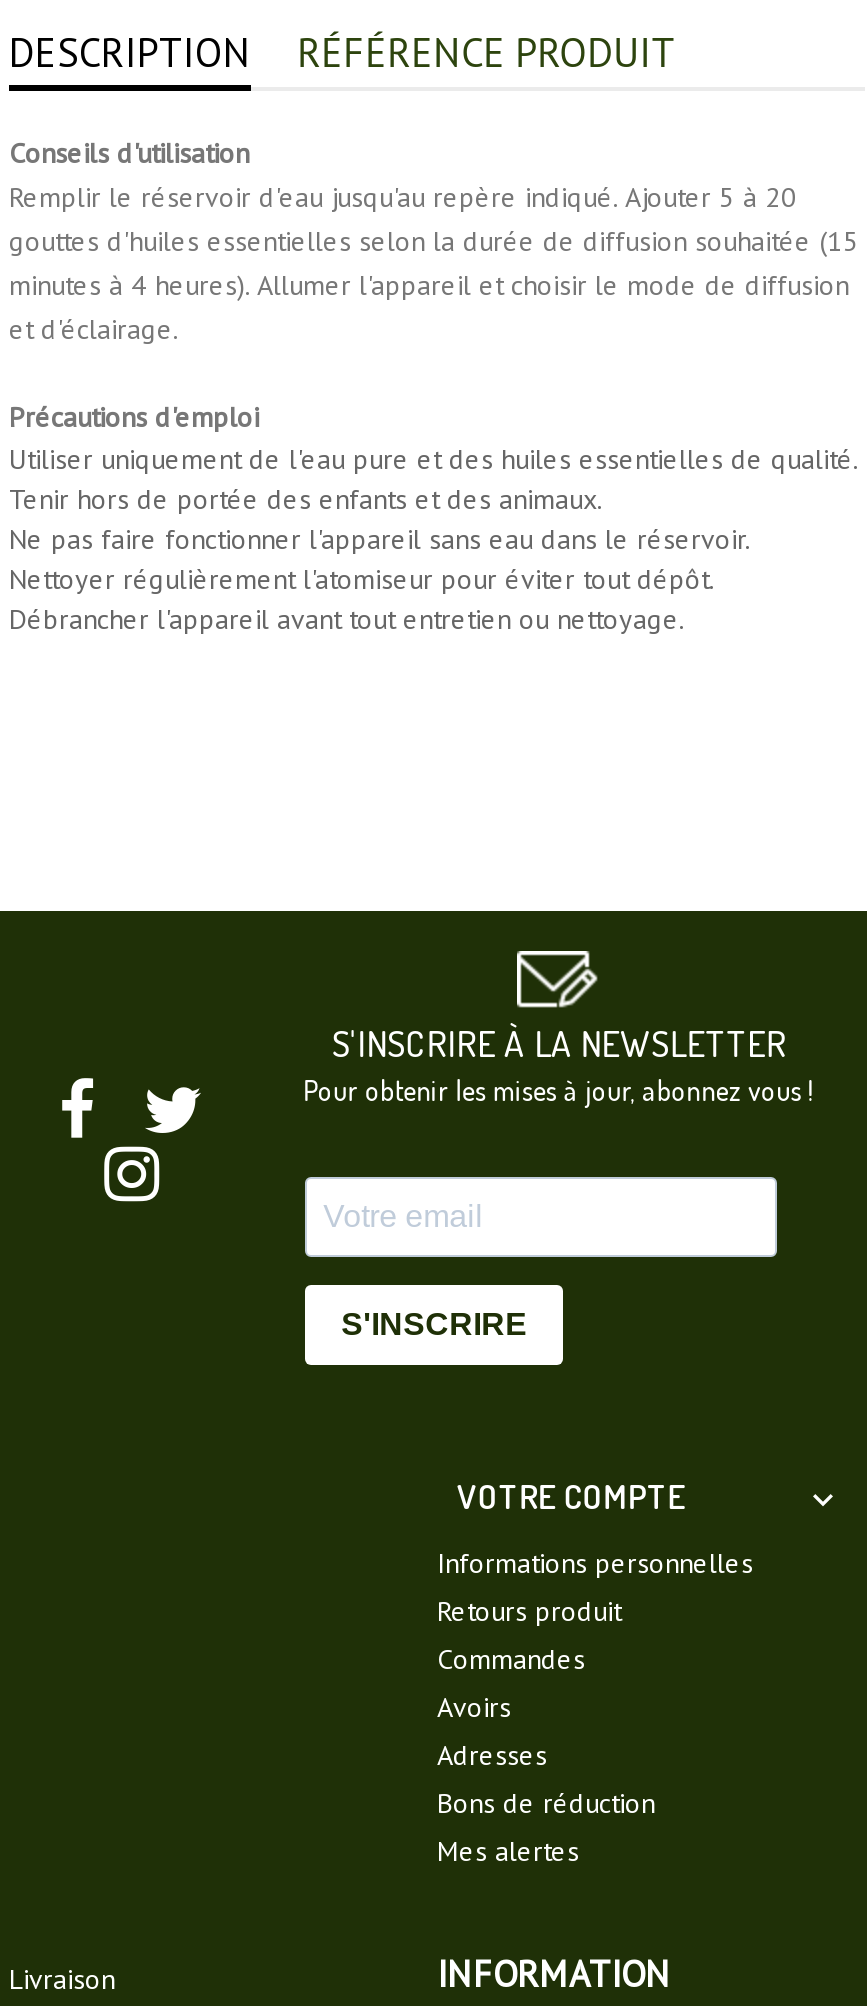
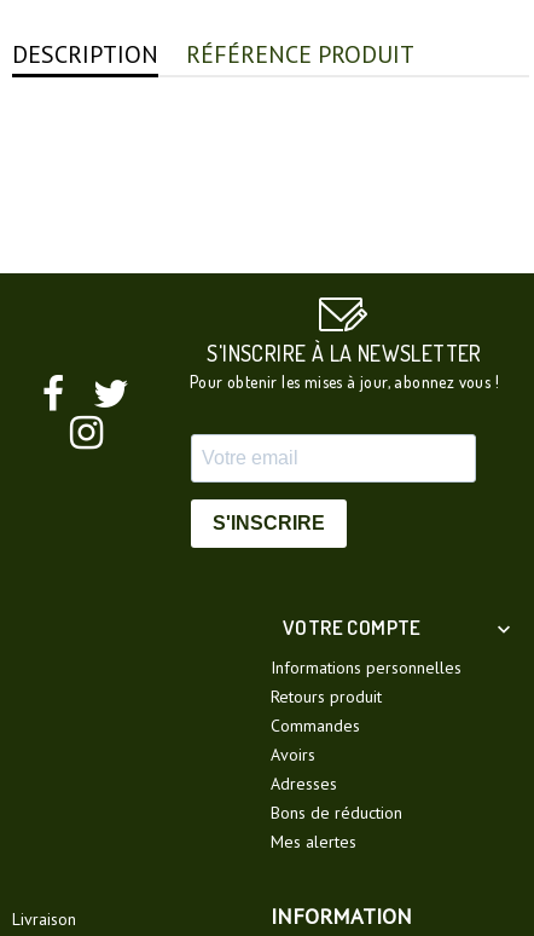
- Conseils d'utilisation
- Remplir le réservoir d'eau jusqu'au repère indiqué. Ajouter 5 à 20
- gouttes d'huiles essentielles selon la durée de diffusion souhaitée (15
- minutes à 4 heures). Allumer l'appareil et choisir le mode de diffusion
- et d'éclairage.
- Précautions d'emploi
- Utiliser uniquement de l'eau pure et des huiles essentielles de qualité.
- Tenir hors de portée des enfants et des animaux.
- Ne pas faire fonctionner l'appareil sans eau dans le réservoir.
- Nettoyer régulièrement l'atomiseur pour éviter tout dépôt.
- Débrancher l'appareil avant tout entretien ou nettoyage.
